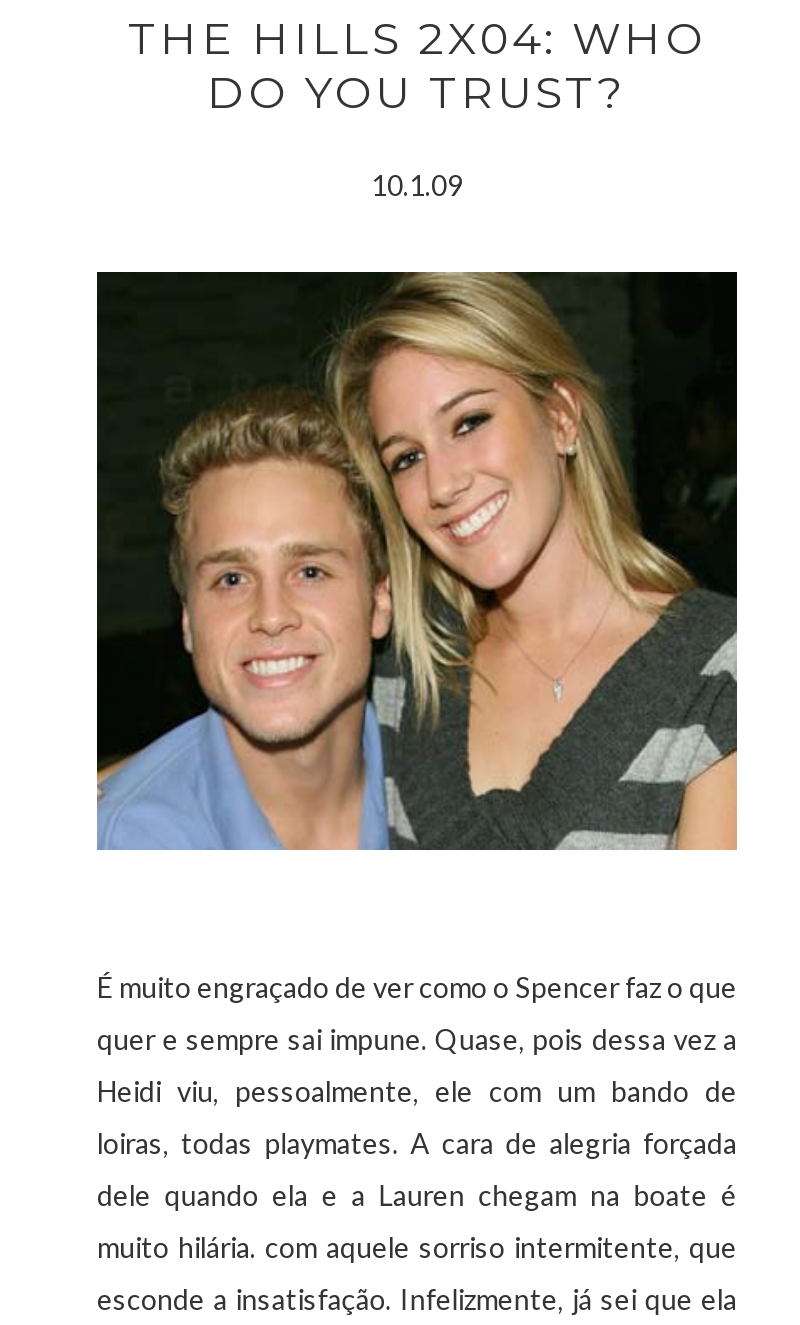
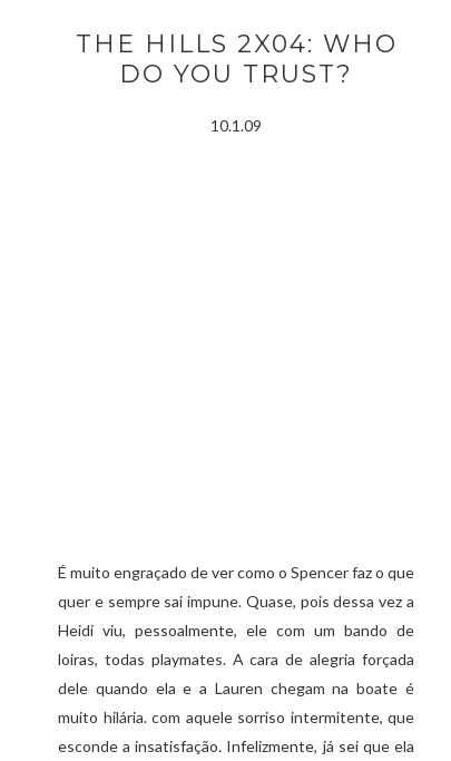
- [image]
